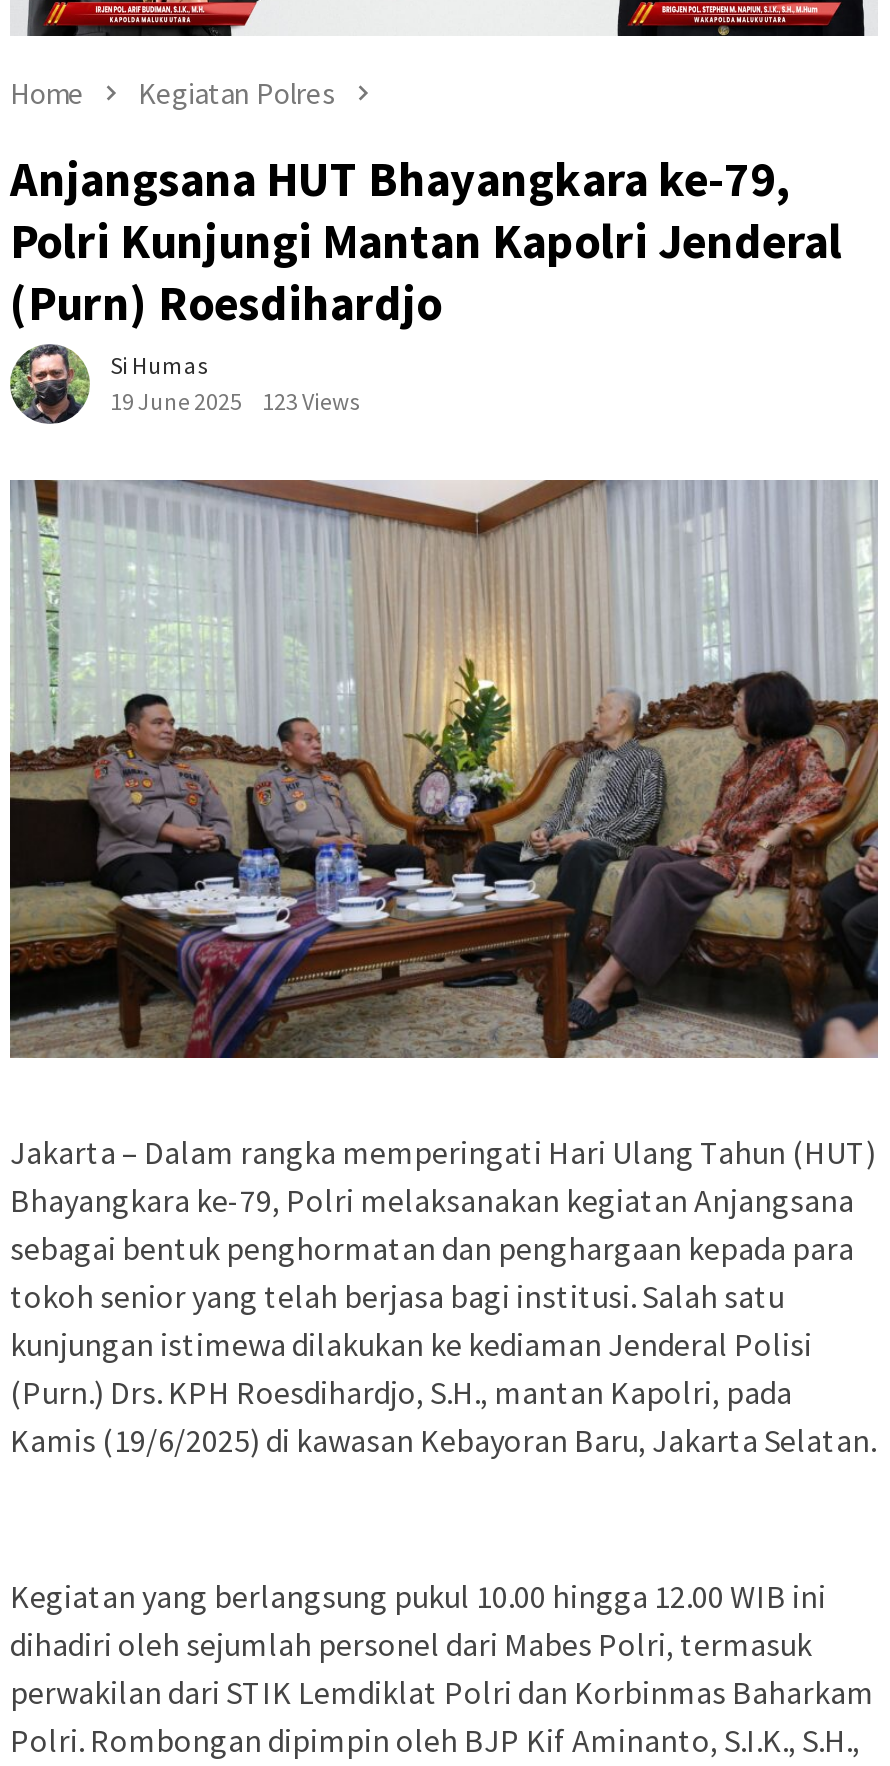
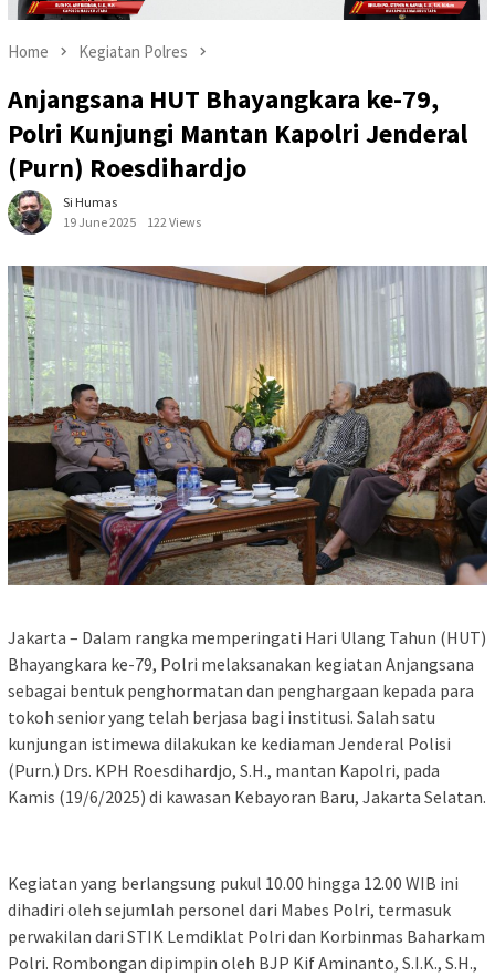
- 19 June 2025 123 Views
+ 19 June 2025 122 Views
